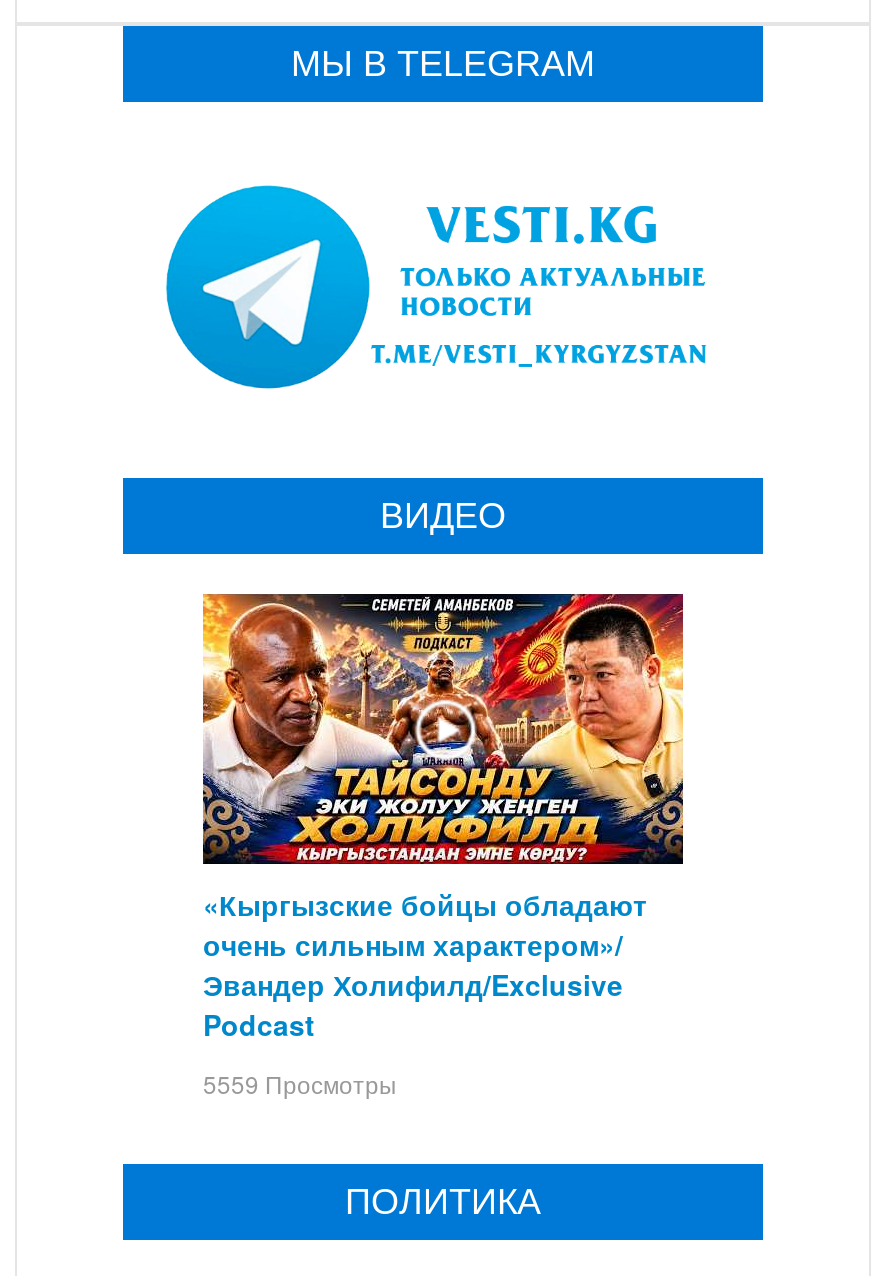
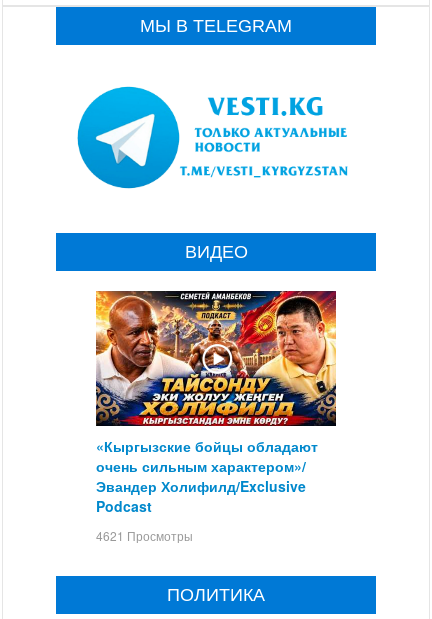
- 5559 Просмотры
+ 4621 Просмотры
